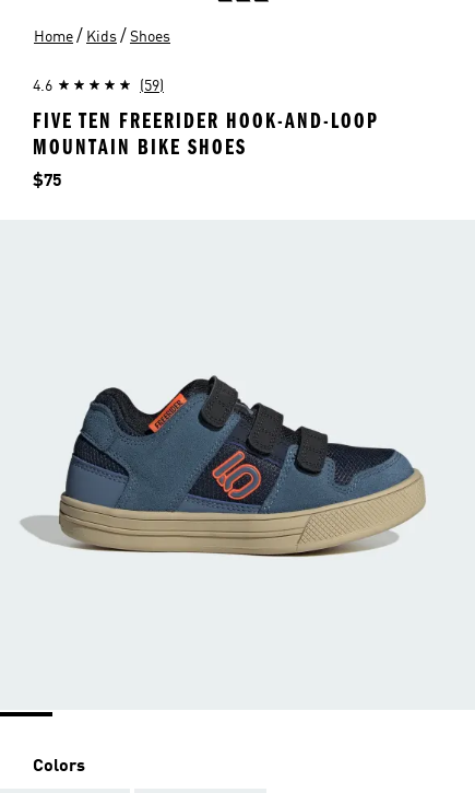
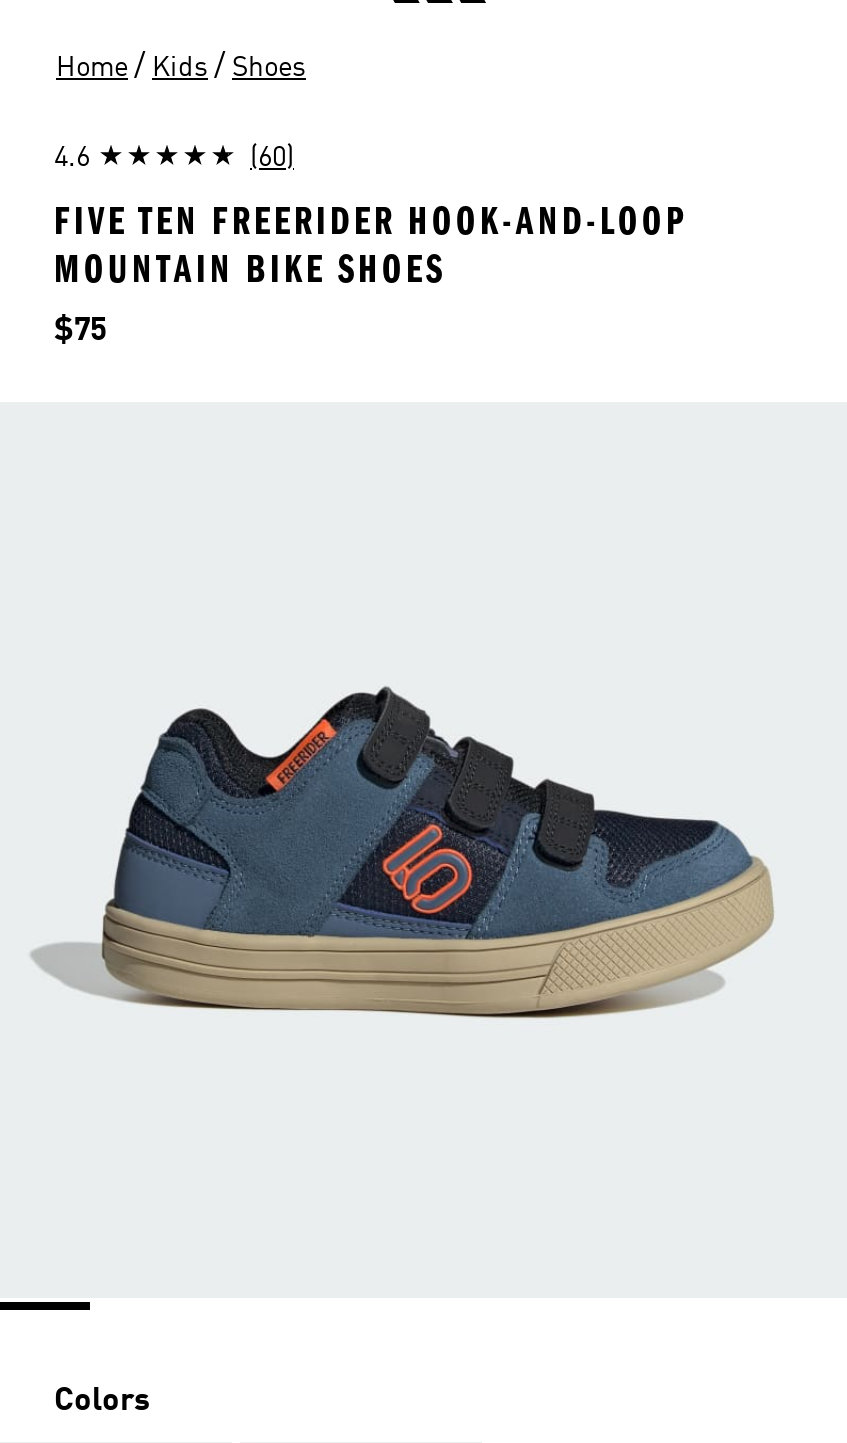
- (59)
+ (60)
